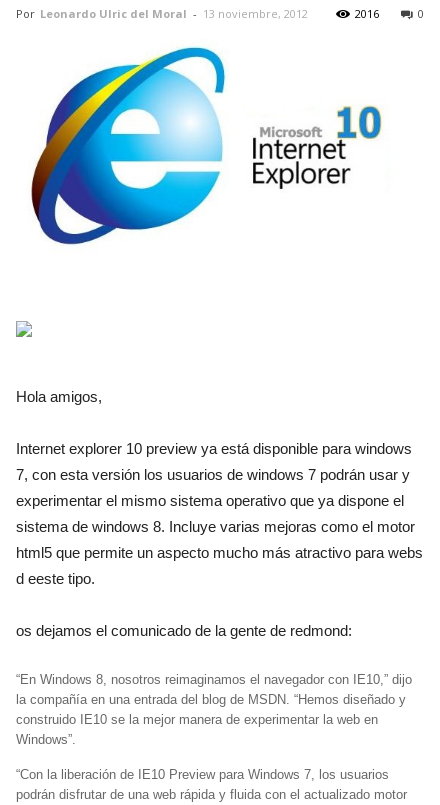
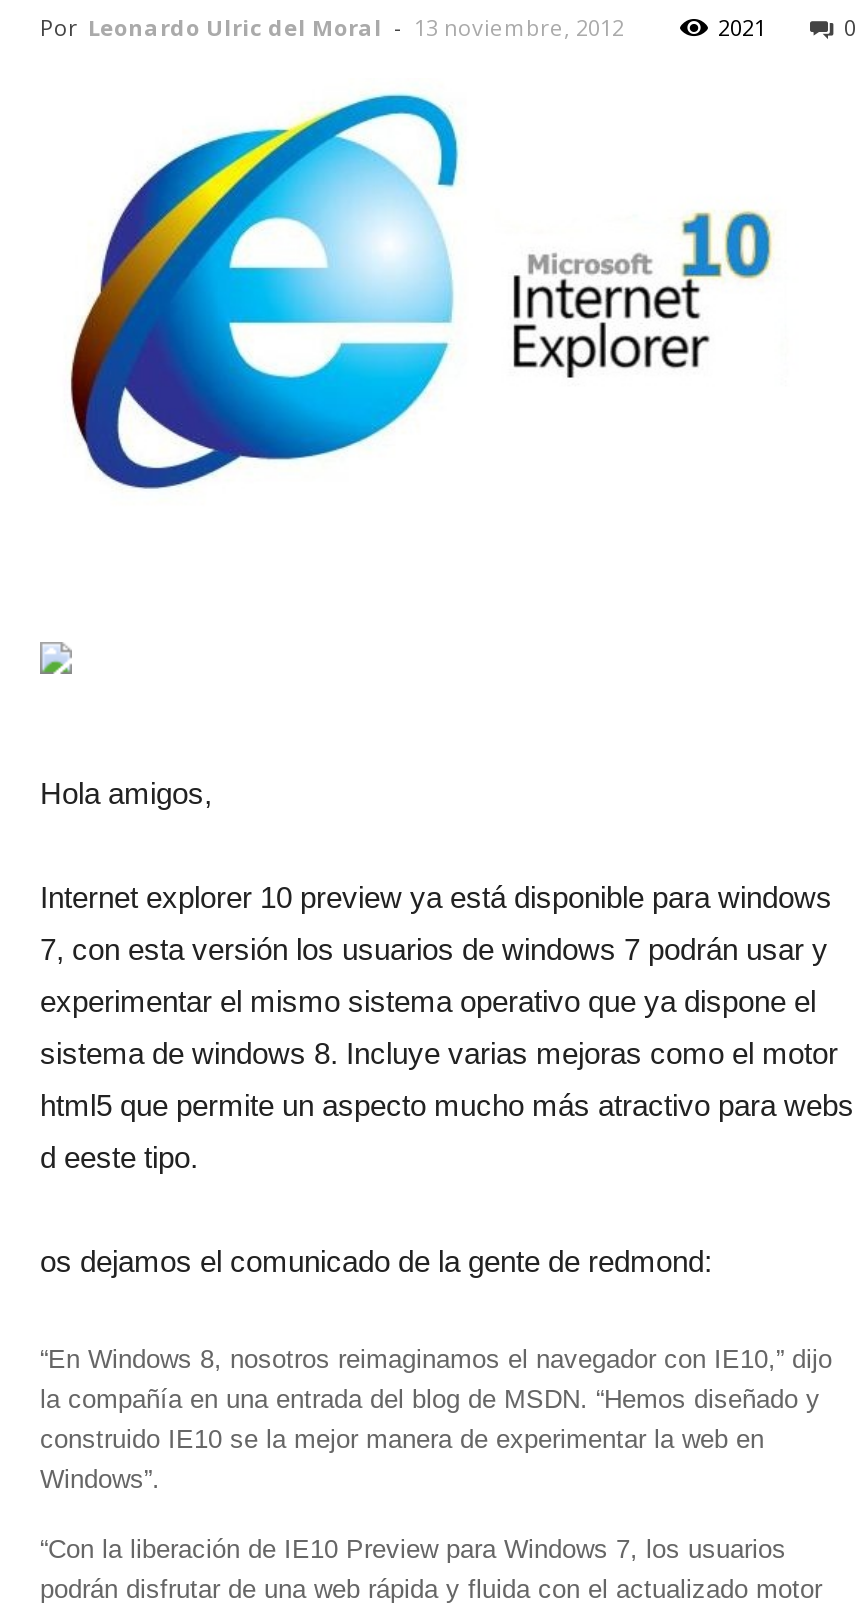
- 2016
+ 2021
